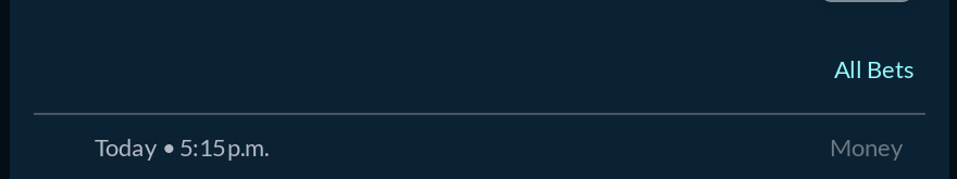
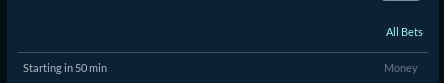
- Today • 5:15 p.m.
+ Starting in 50 min
